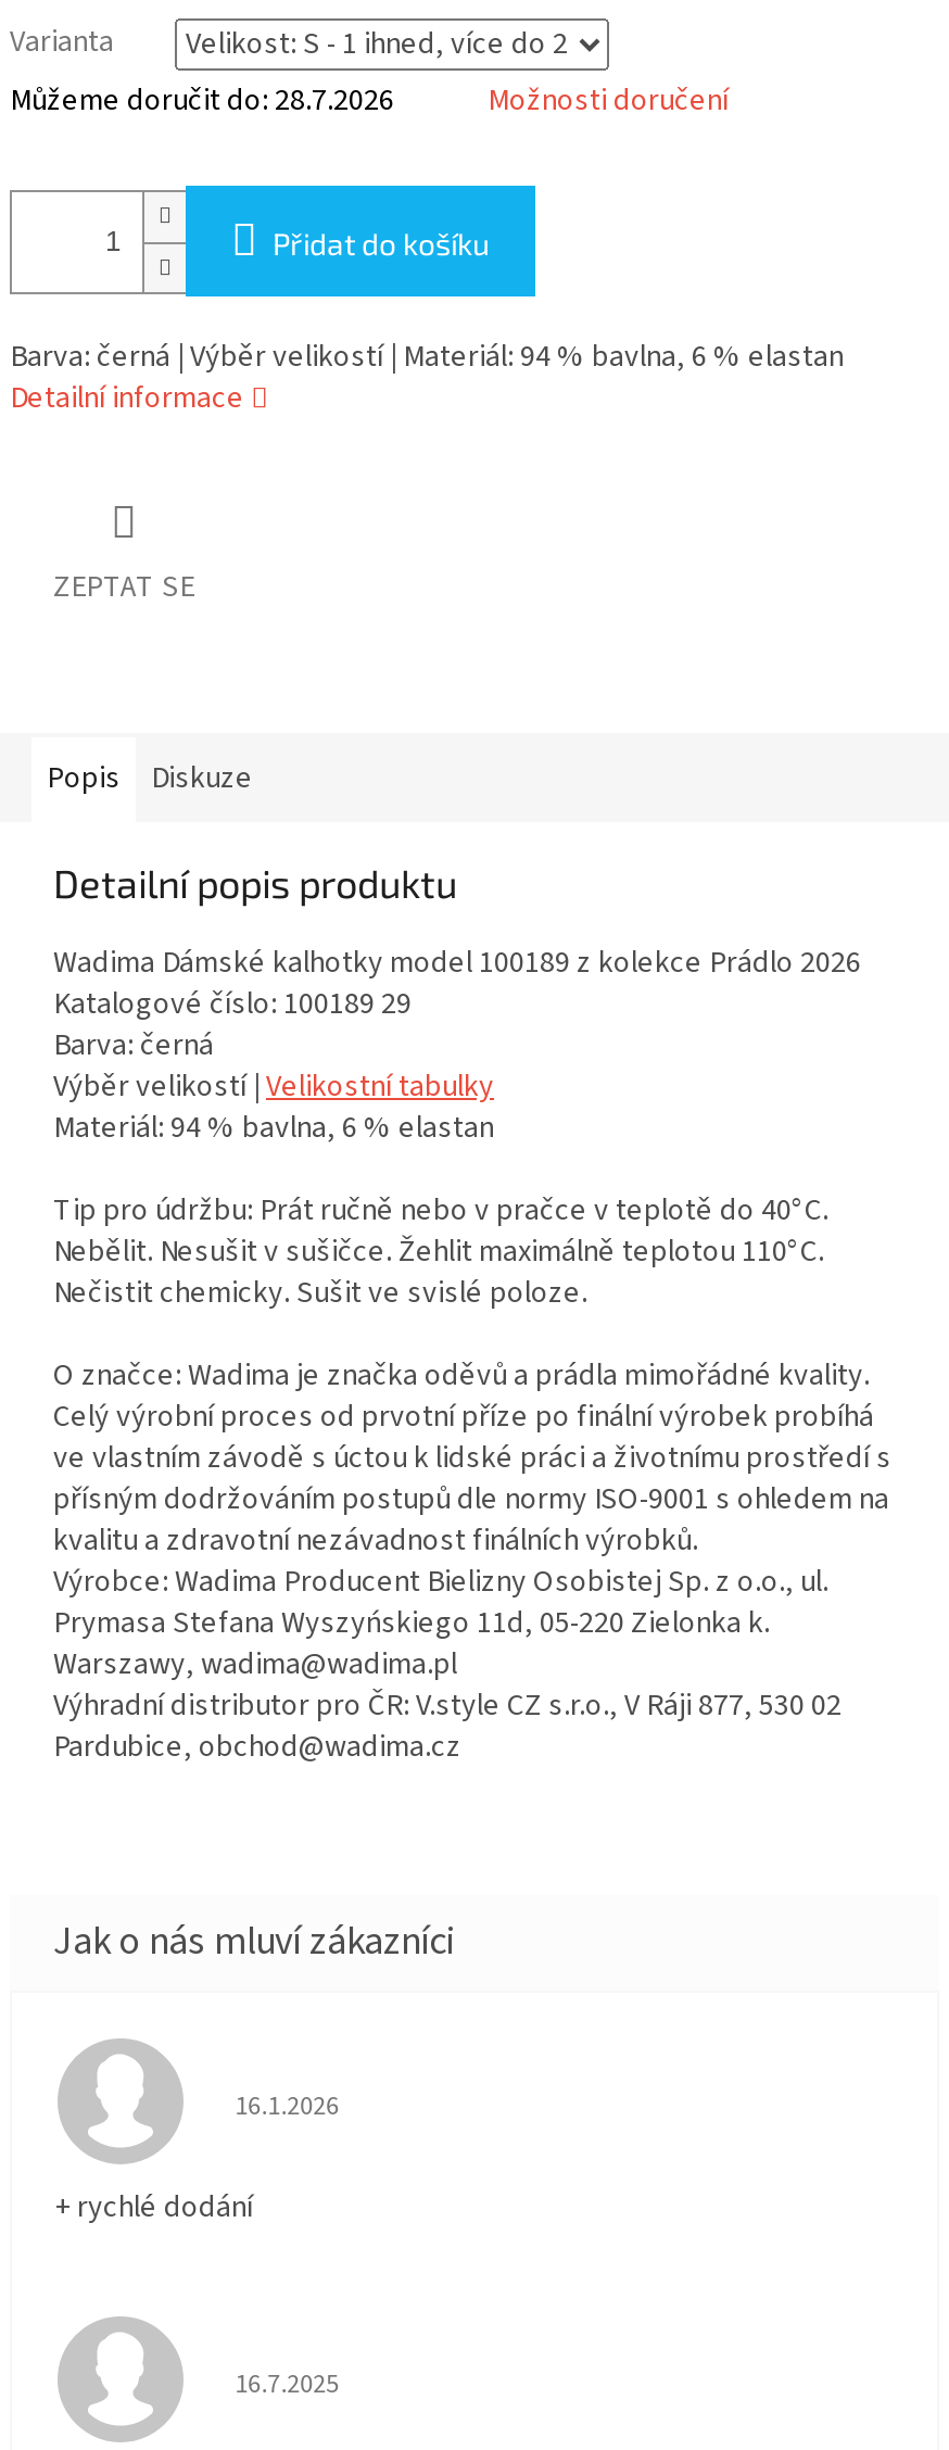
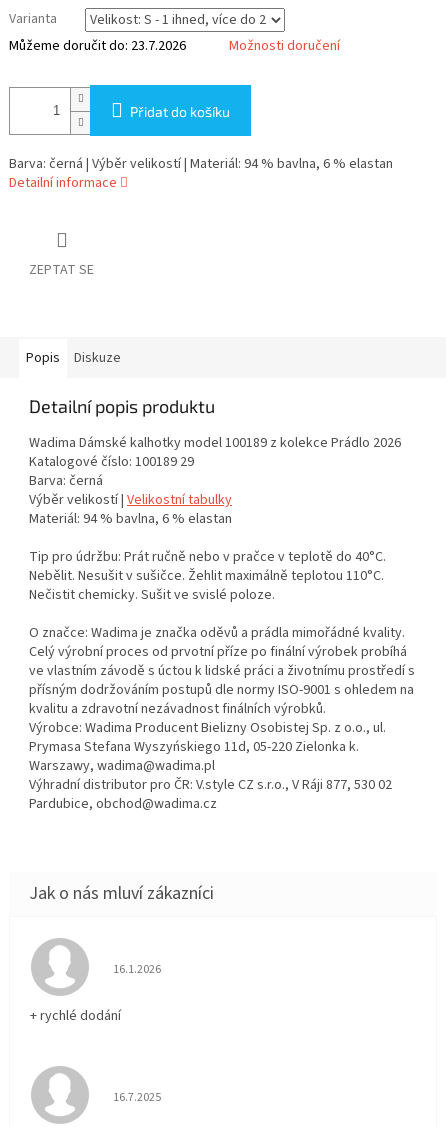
- Můžeme doručit do: 28.7.2026
+ Můžeme doručit do: 23.7.2026
